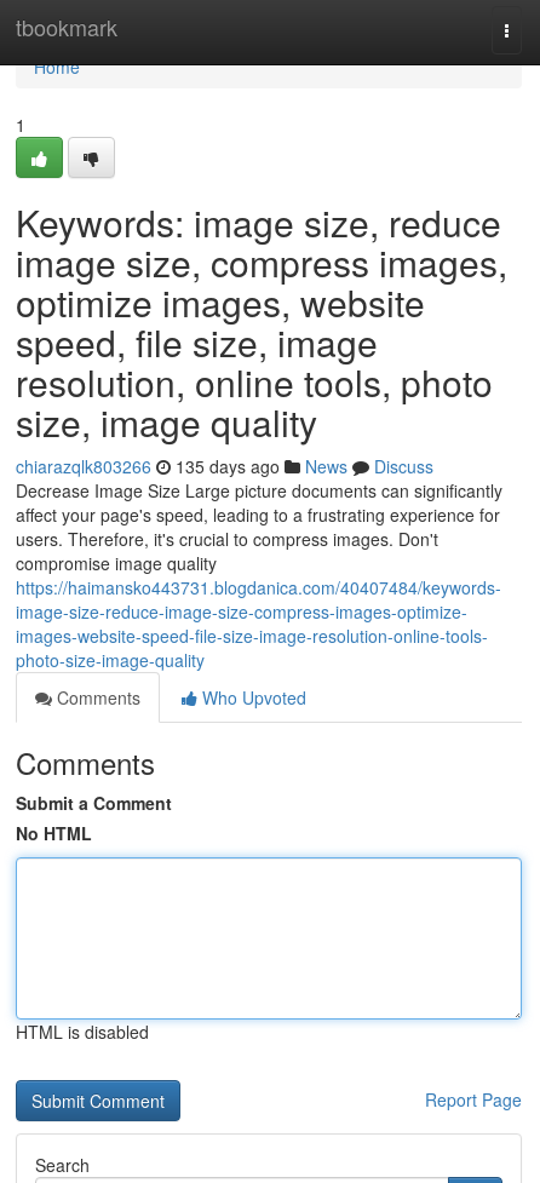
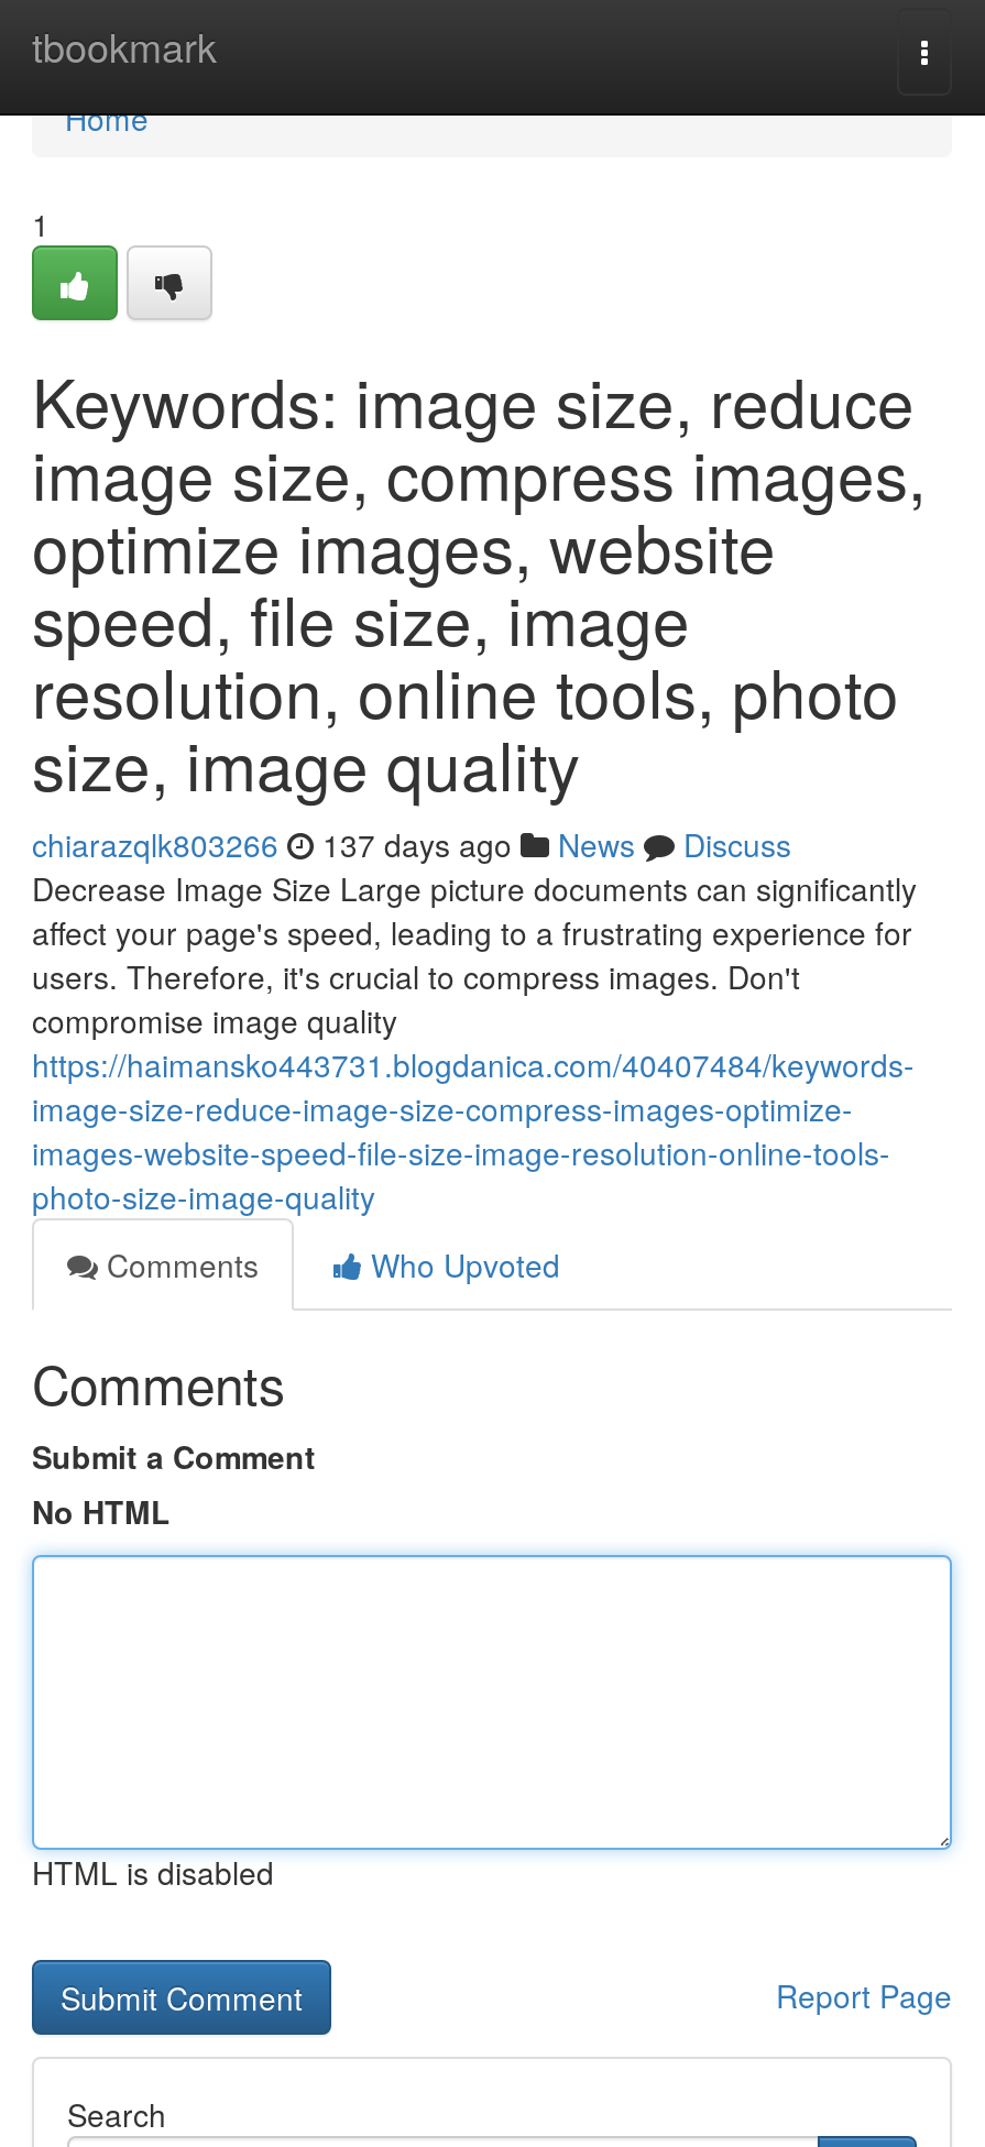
- chiarazqlk803266 135 days ago News Discuss
+ chiarazqlk803266 137 days ago News Discuss
